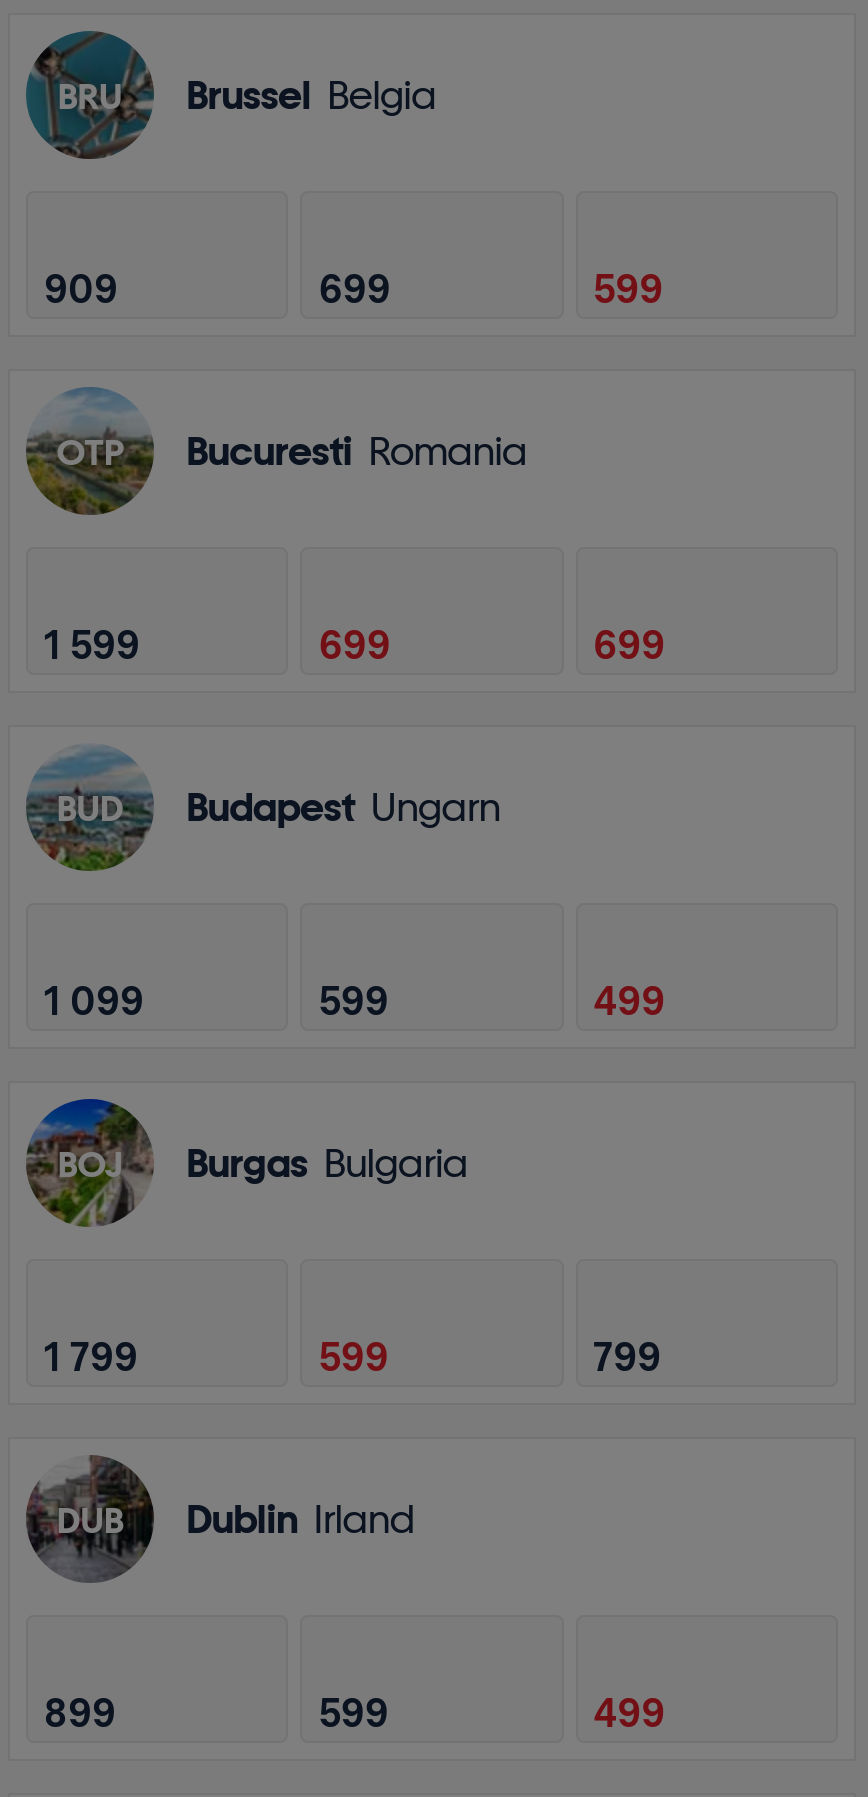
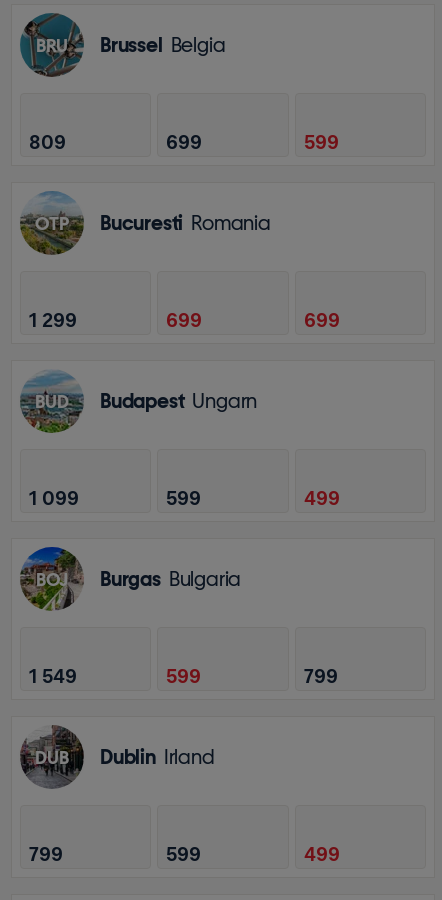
- 909
+ 809

- 1 599
+ 1 299

- 1 799
+ 1 549

- 899
+ 799
